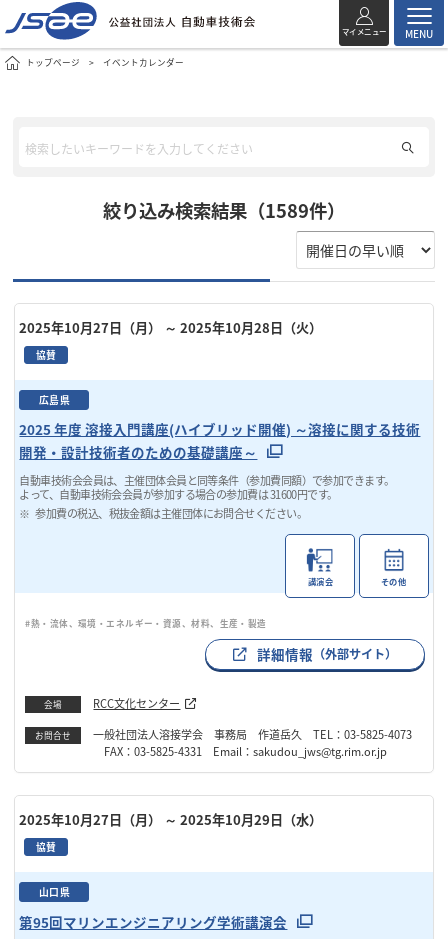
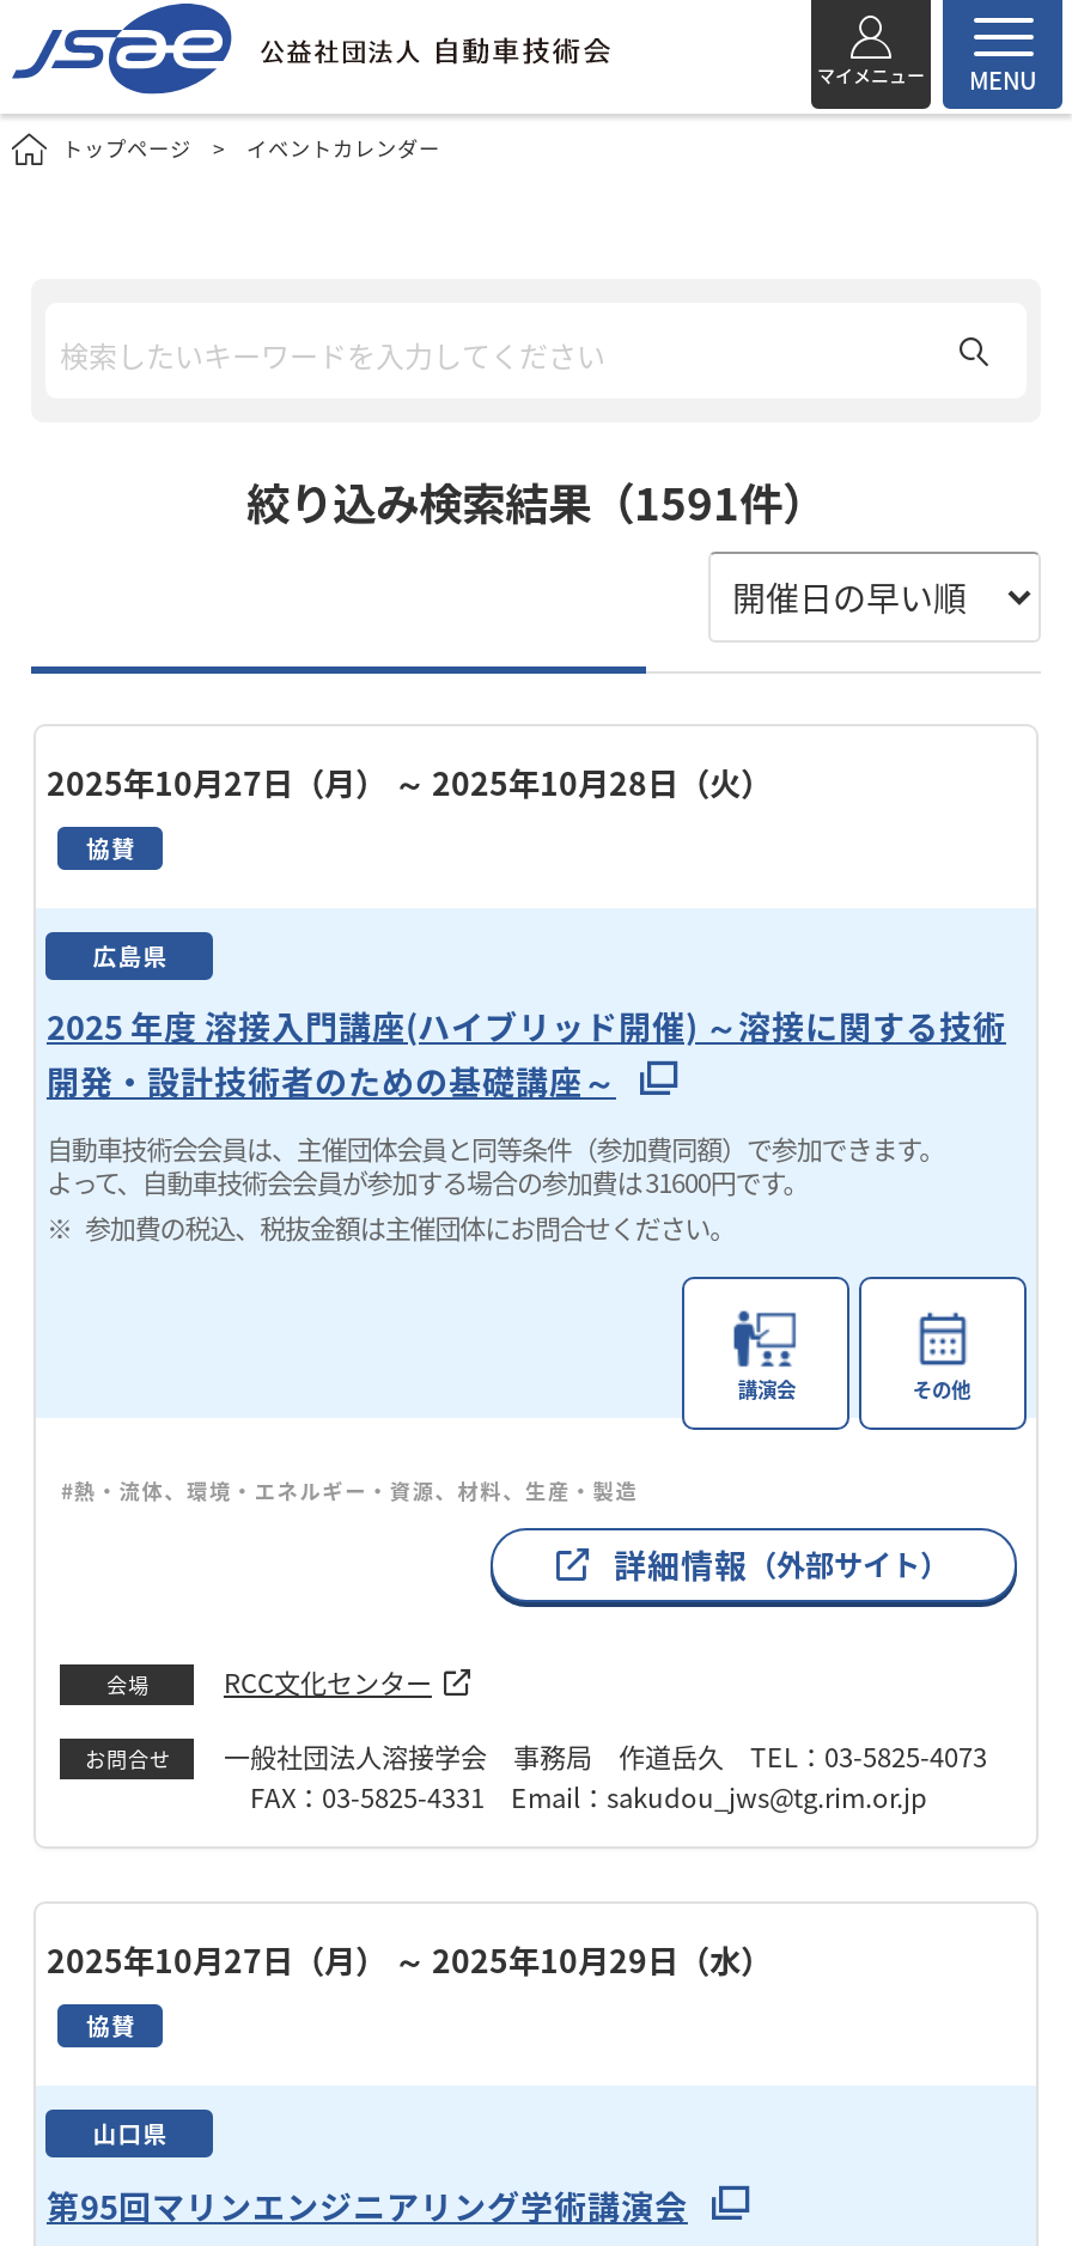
- 絞り込み検索結果（1589件）
+ 絞り込み検索結果（1591件）
